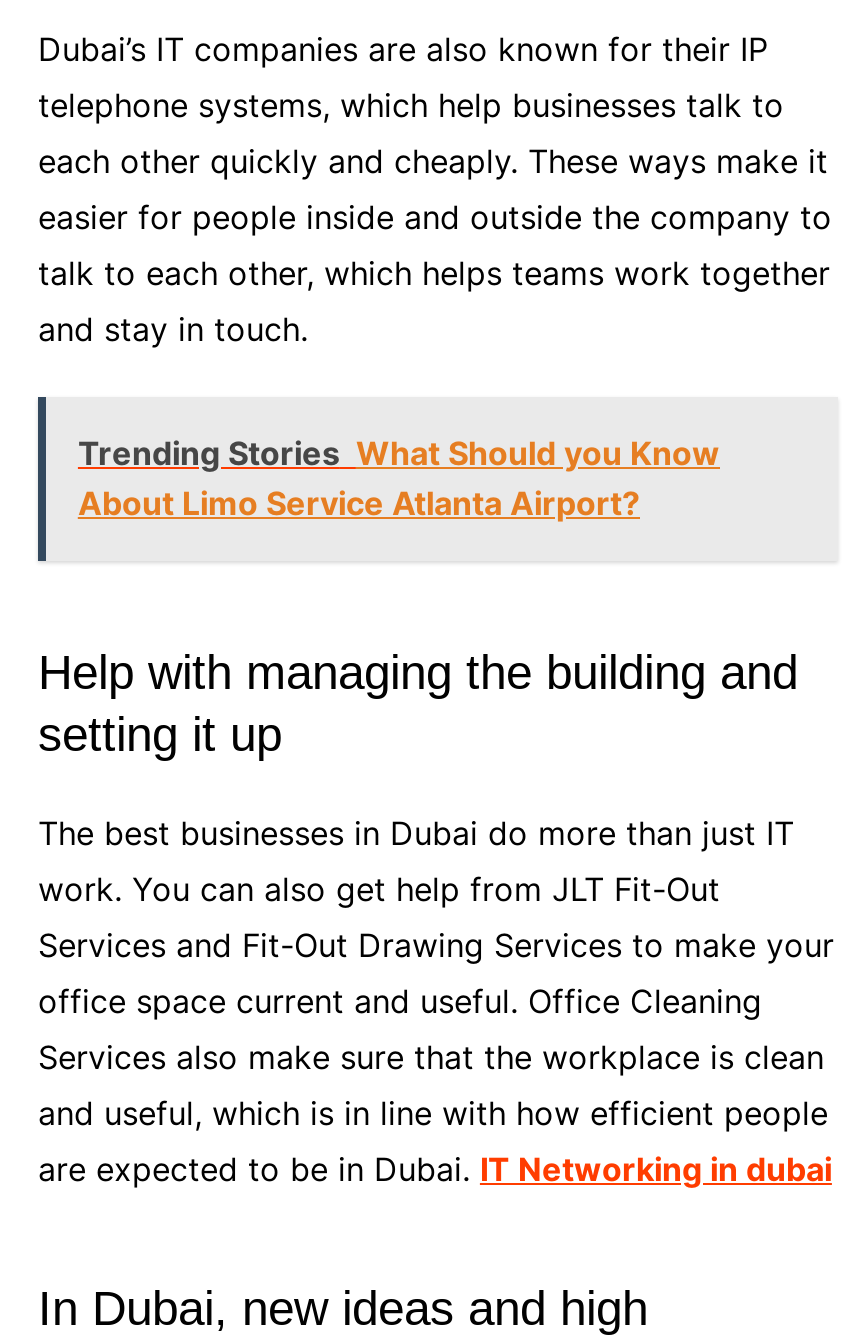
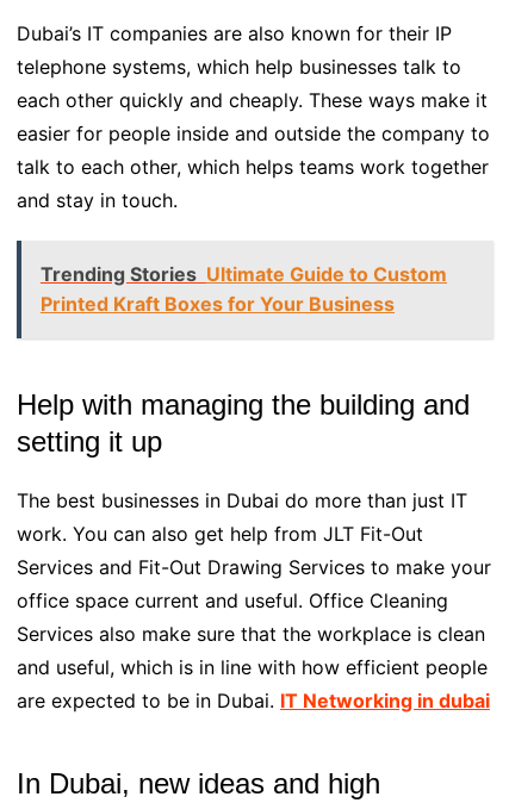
- Trending Stories What Should you Know
- About Limo Service Atlanta Airport?
+ Trending Stories Ultimate Guide to Custom
+ Printed Kraft Boxes for Your Business
